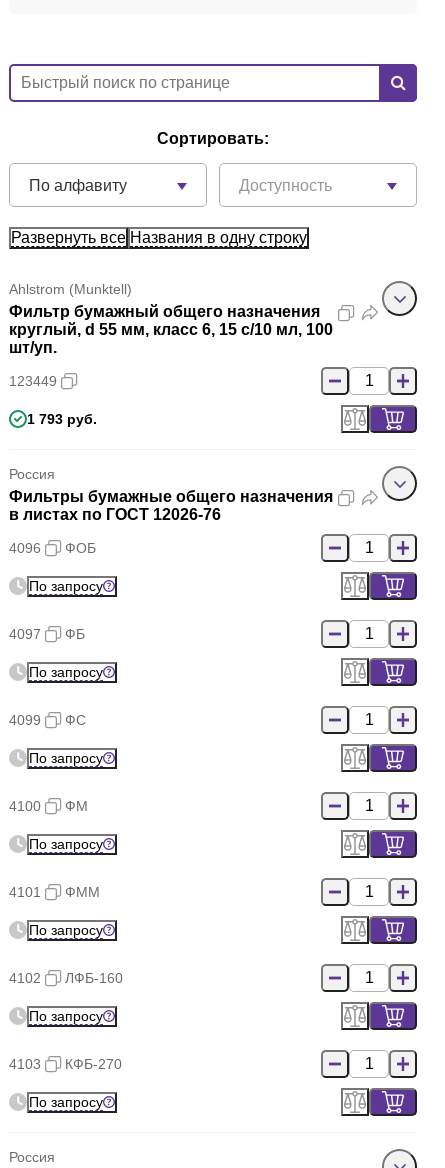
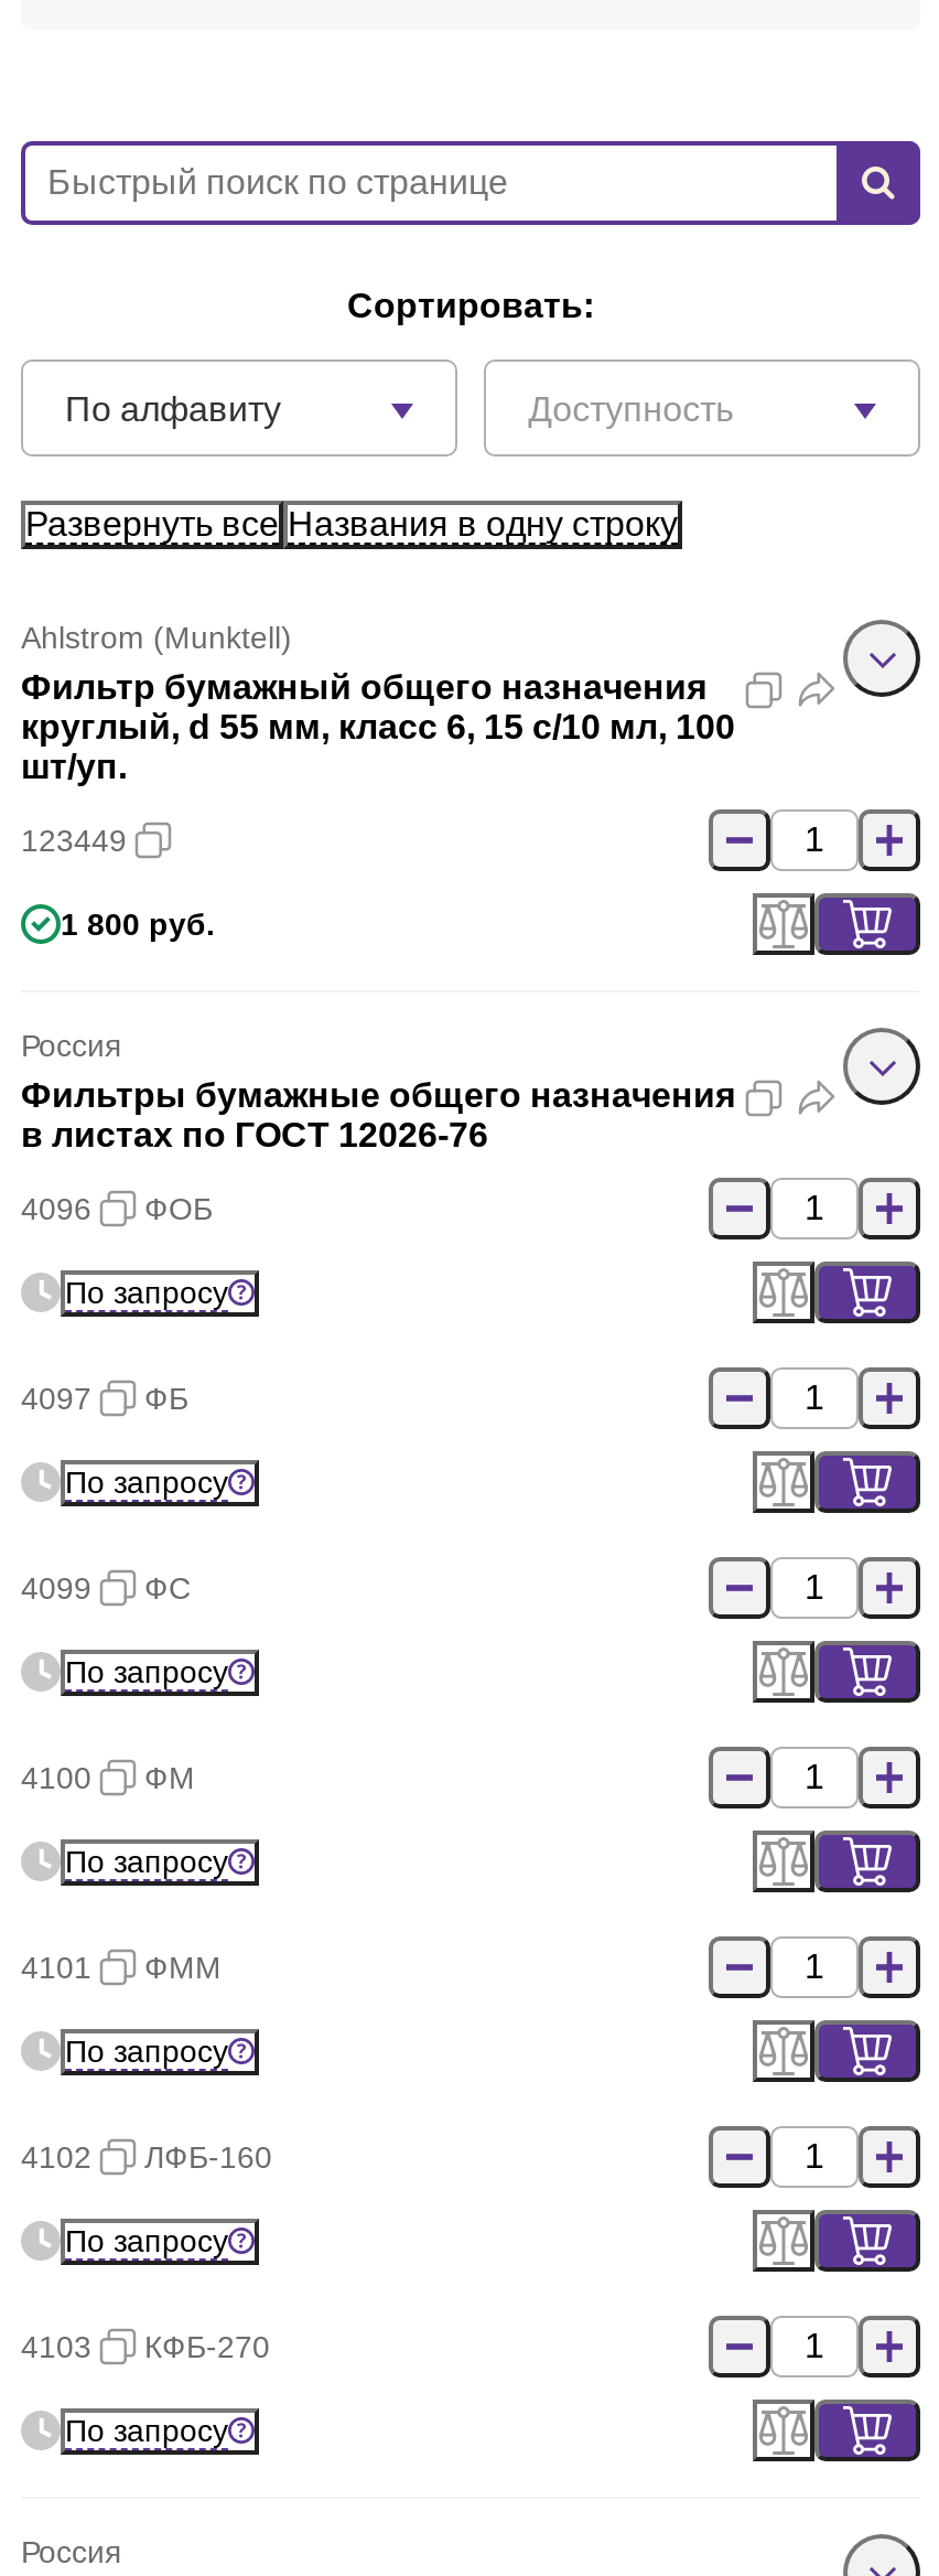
- 1 793 руб.
+ 1 800 руб.
